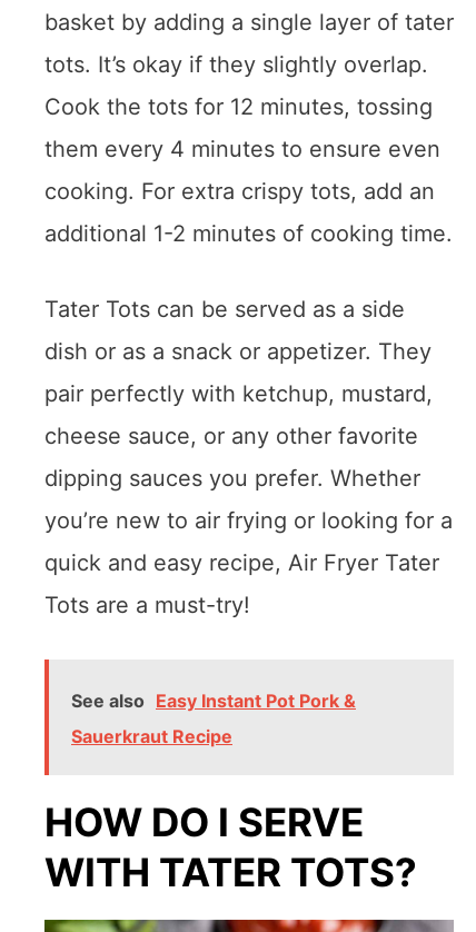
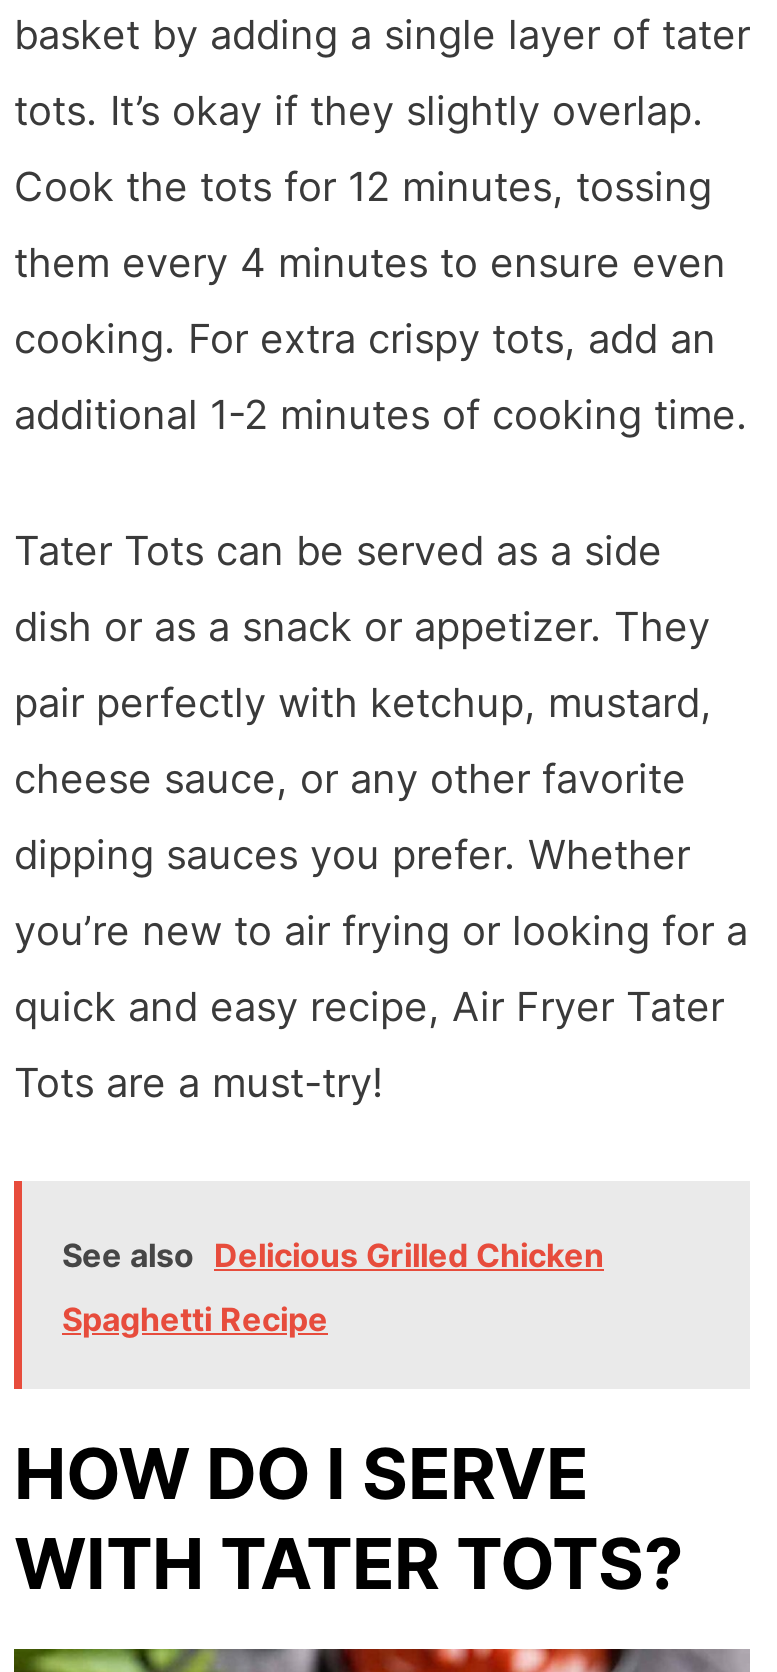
- See also Easy Instant Pot Pork &
+ See also Delicious Grilled Chicken

- Sauerkraut Recipe
+ Spaghetti Recipe
